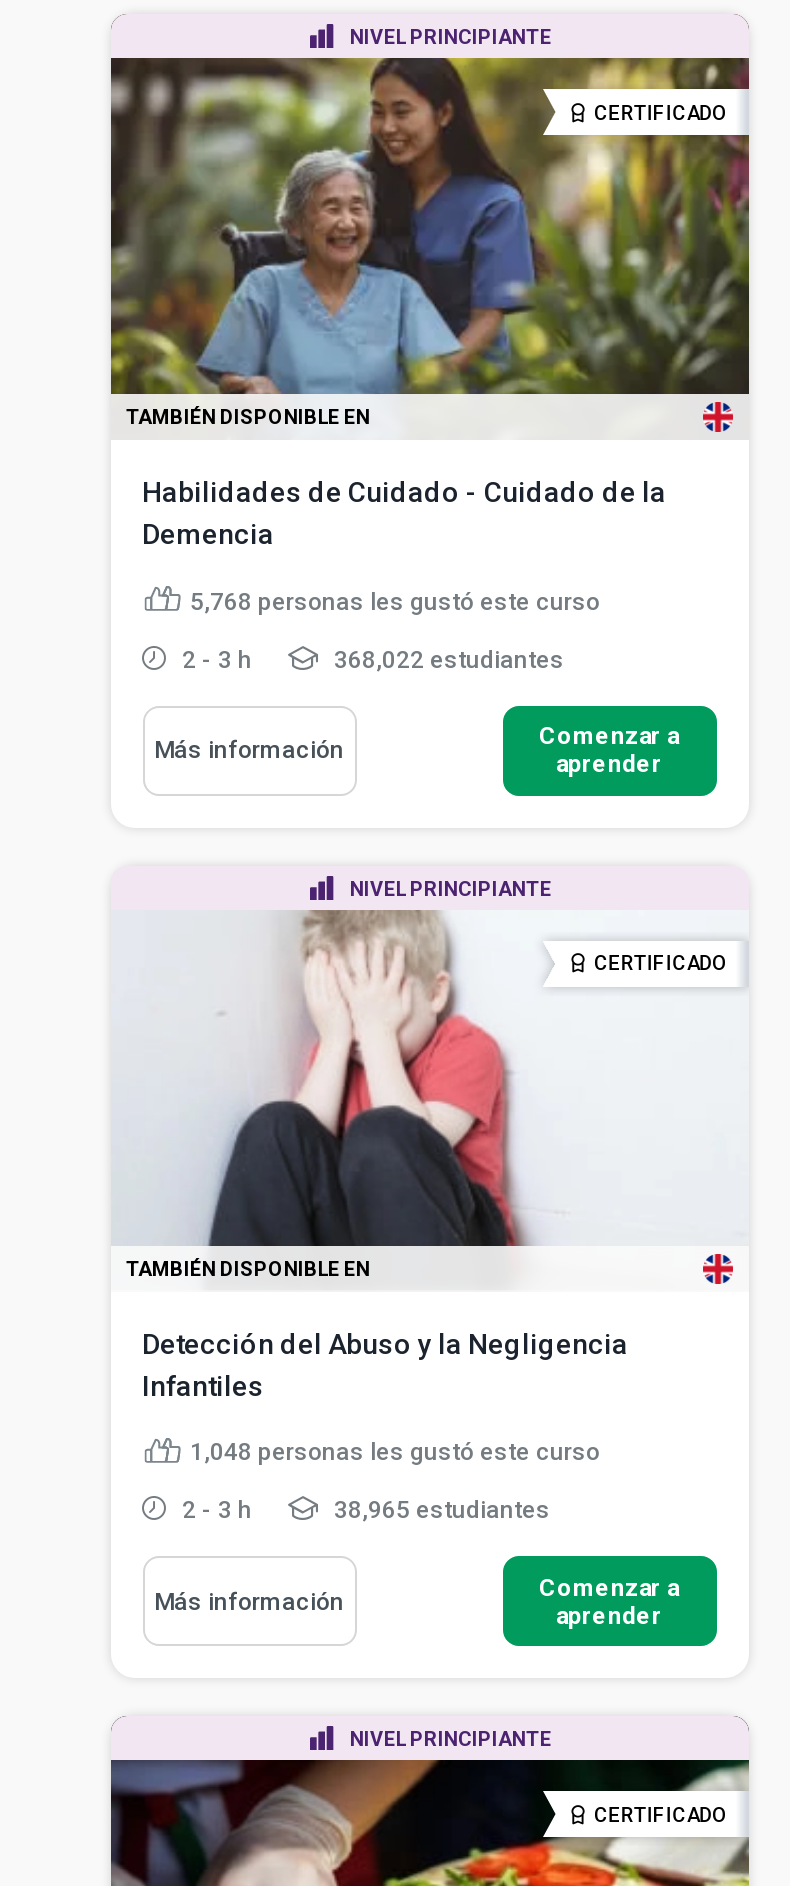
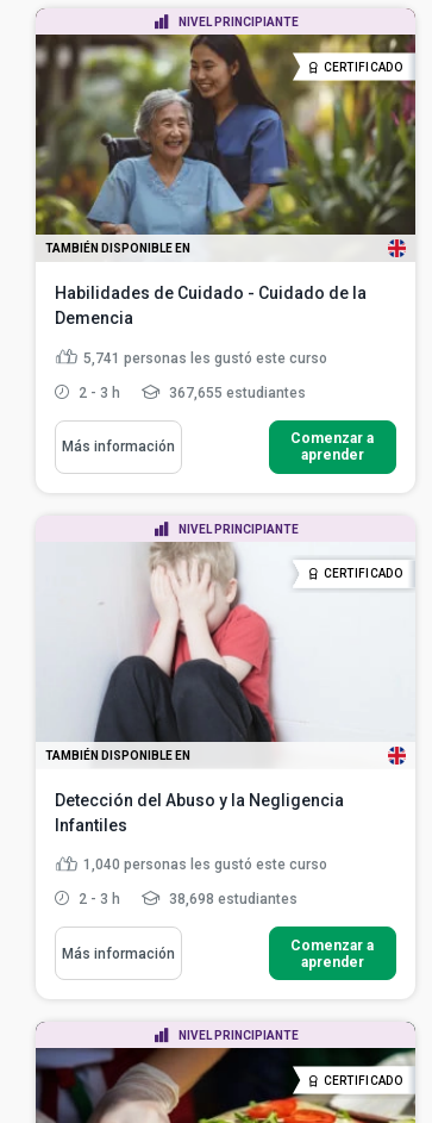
- 5,768 personas les gustó este curso
+ 5,741 personas les gustó este curso

- 368,022 estudiantes
+ 367,655 estudiantes

- 1,048 personas les gustó este curso
+ 1,040 personas les gustó este curso

- 38,965 estudiantes
+ 38,698 estudiantes
